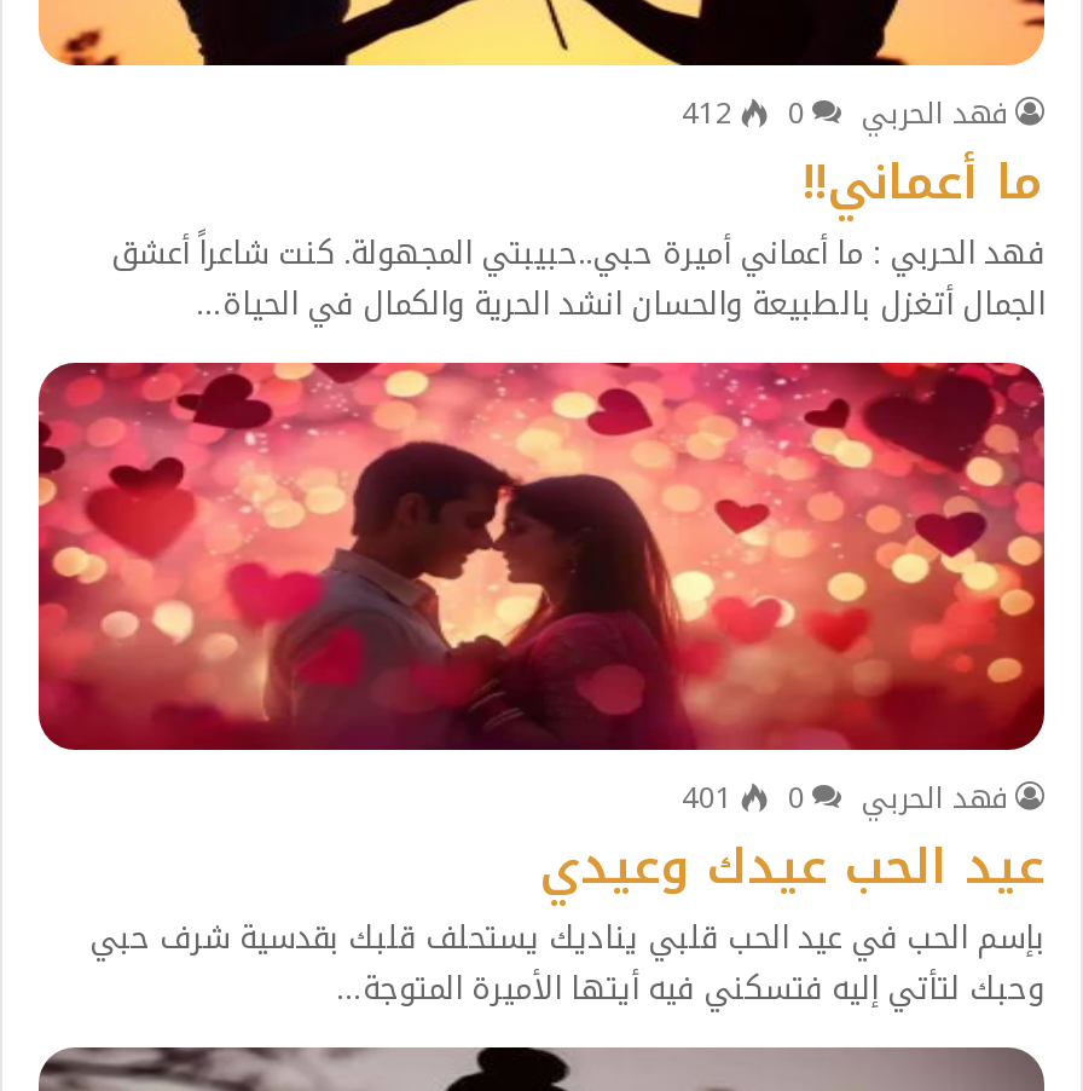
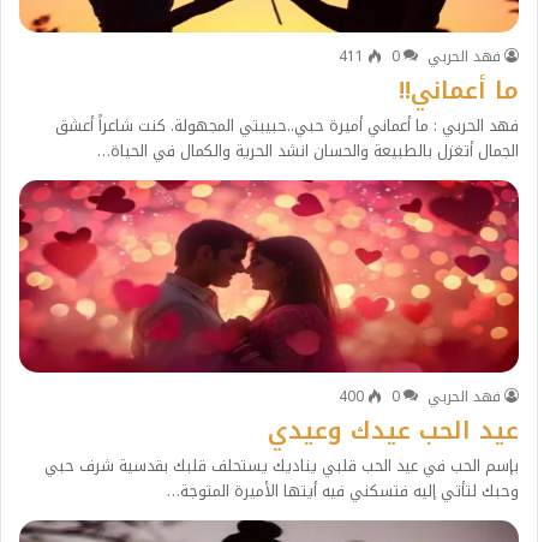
- فهد الحربي 0 412
+ فهد الحربي 0 411

- فهد الحربي 0 401
+ فهد الحربي 0 400
